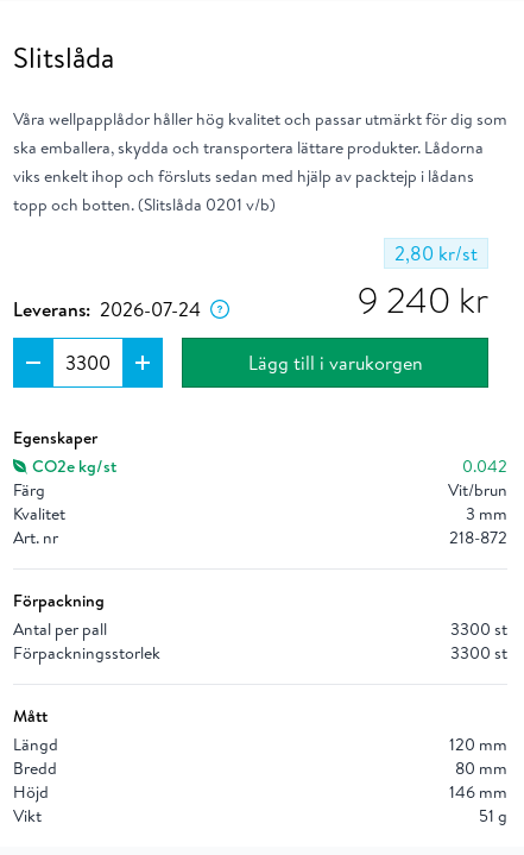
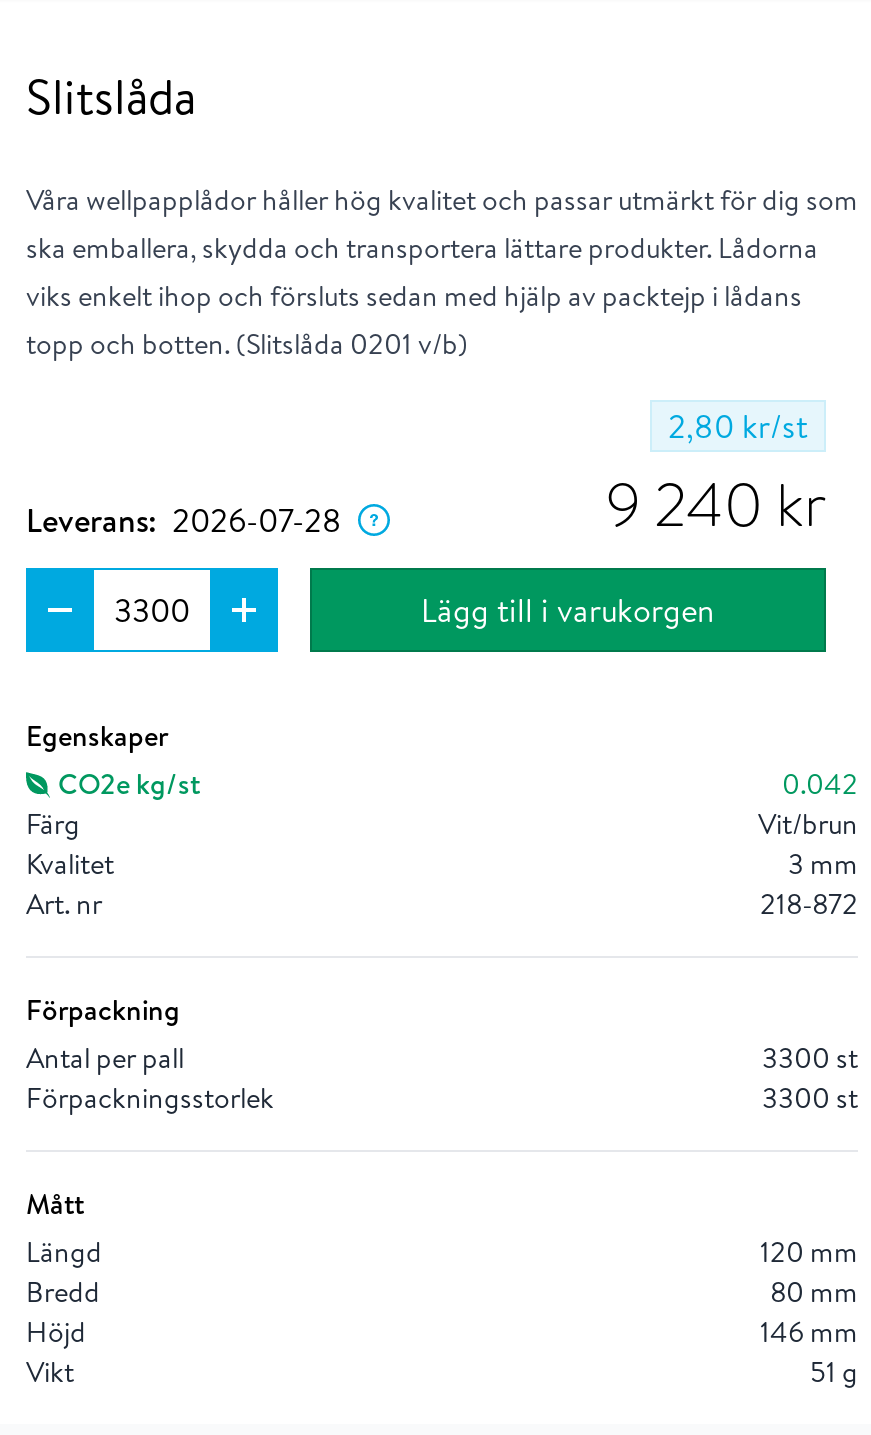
- Leverans: 2026-07-24
+ Leverans: 2026-07-28
